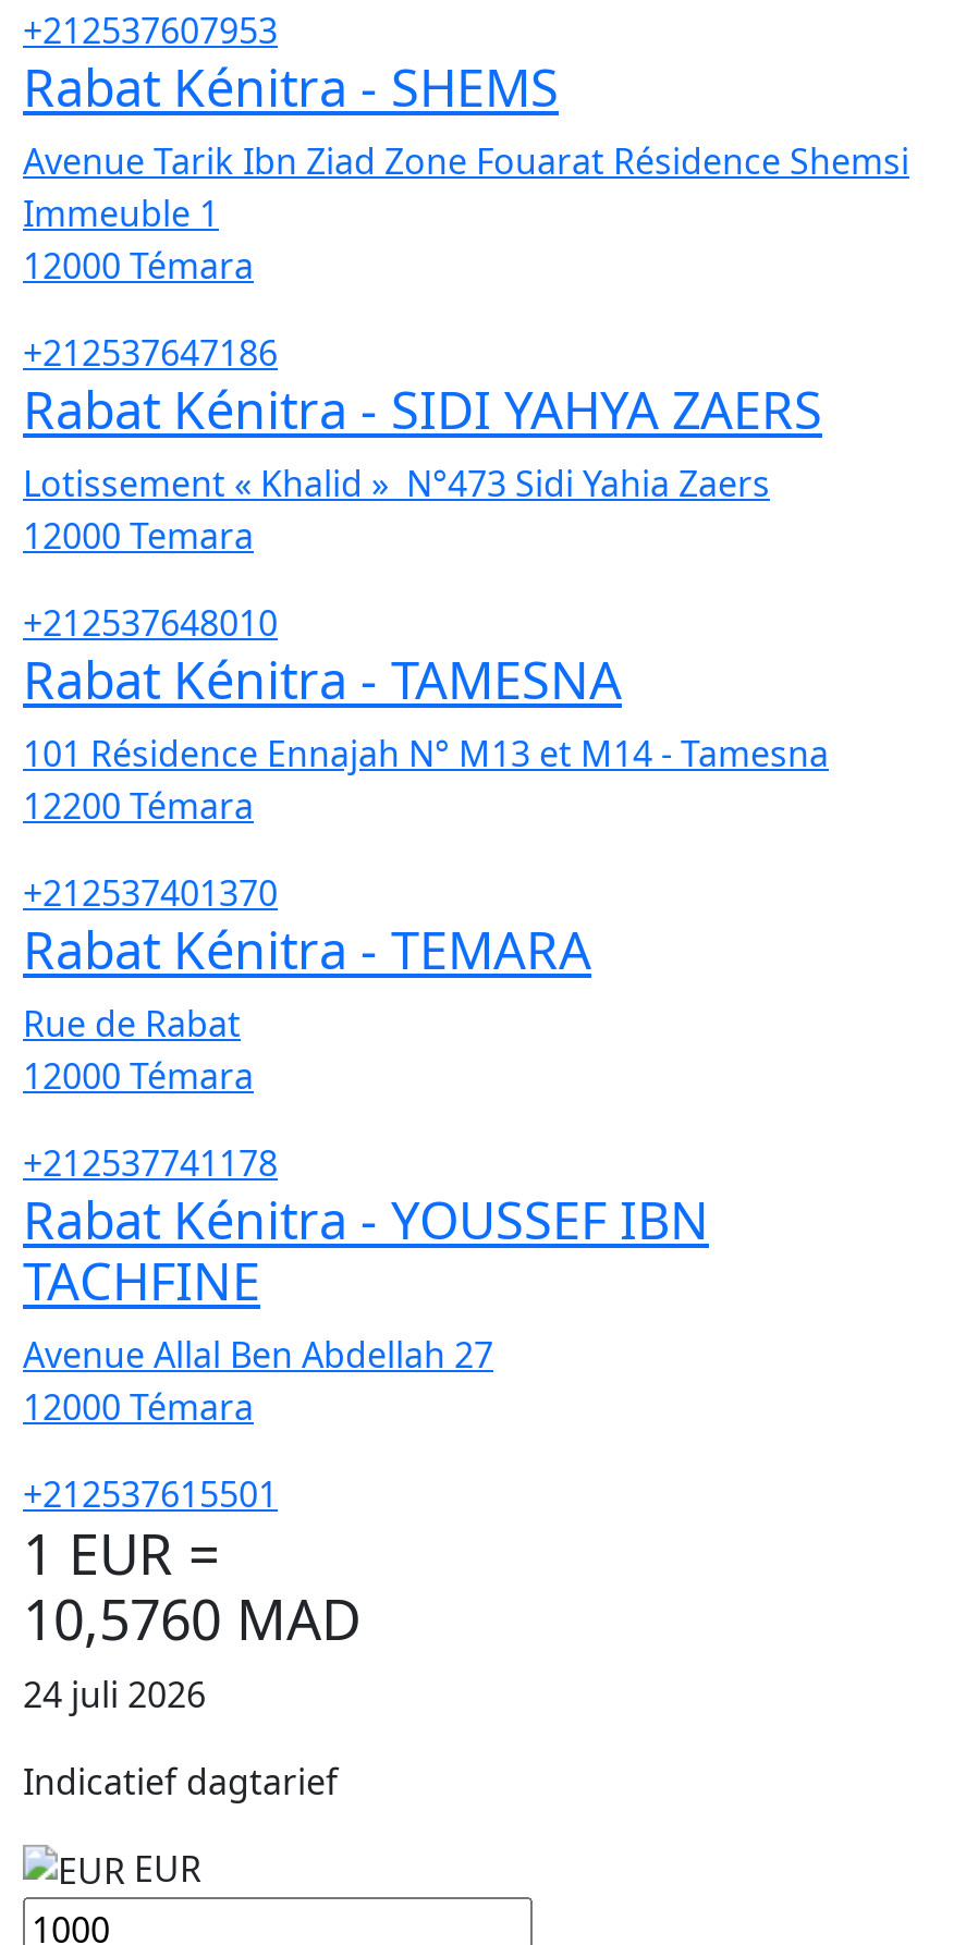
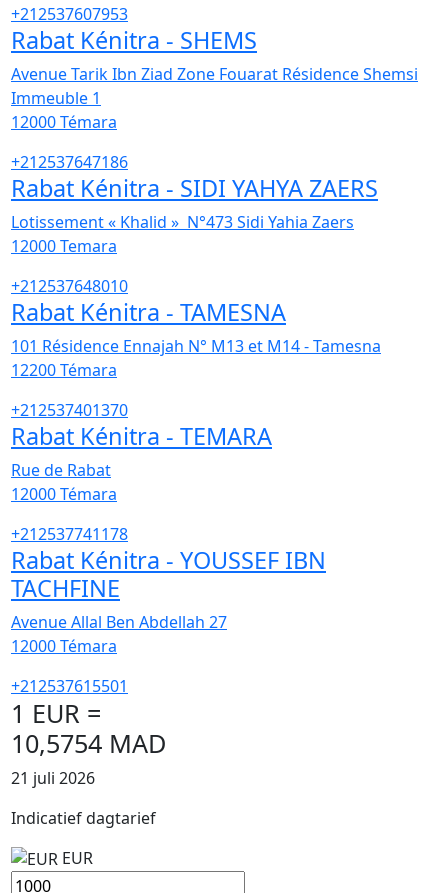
- 10,5760 MAD
+ 10,5754 MAD

- 24 juli 2026
+ 21 juli 2026
